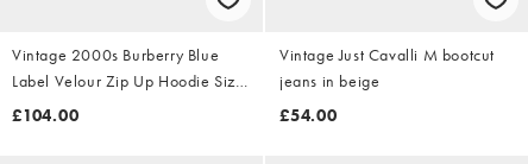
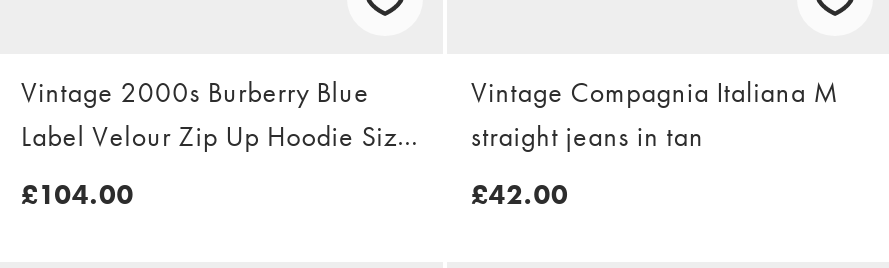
- Vintage Just Cavalli M bootcut
- jeans in beige
+ Vintage Compagnia Italiana M
+ straight jeans in tan

- £54.00
+ £42.00
